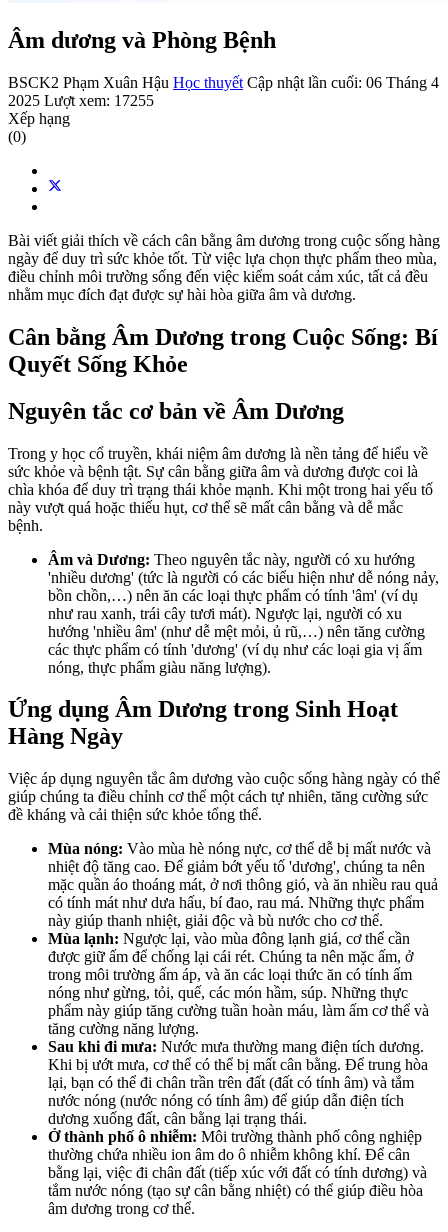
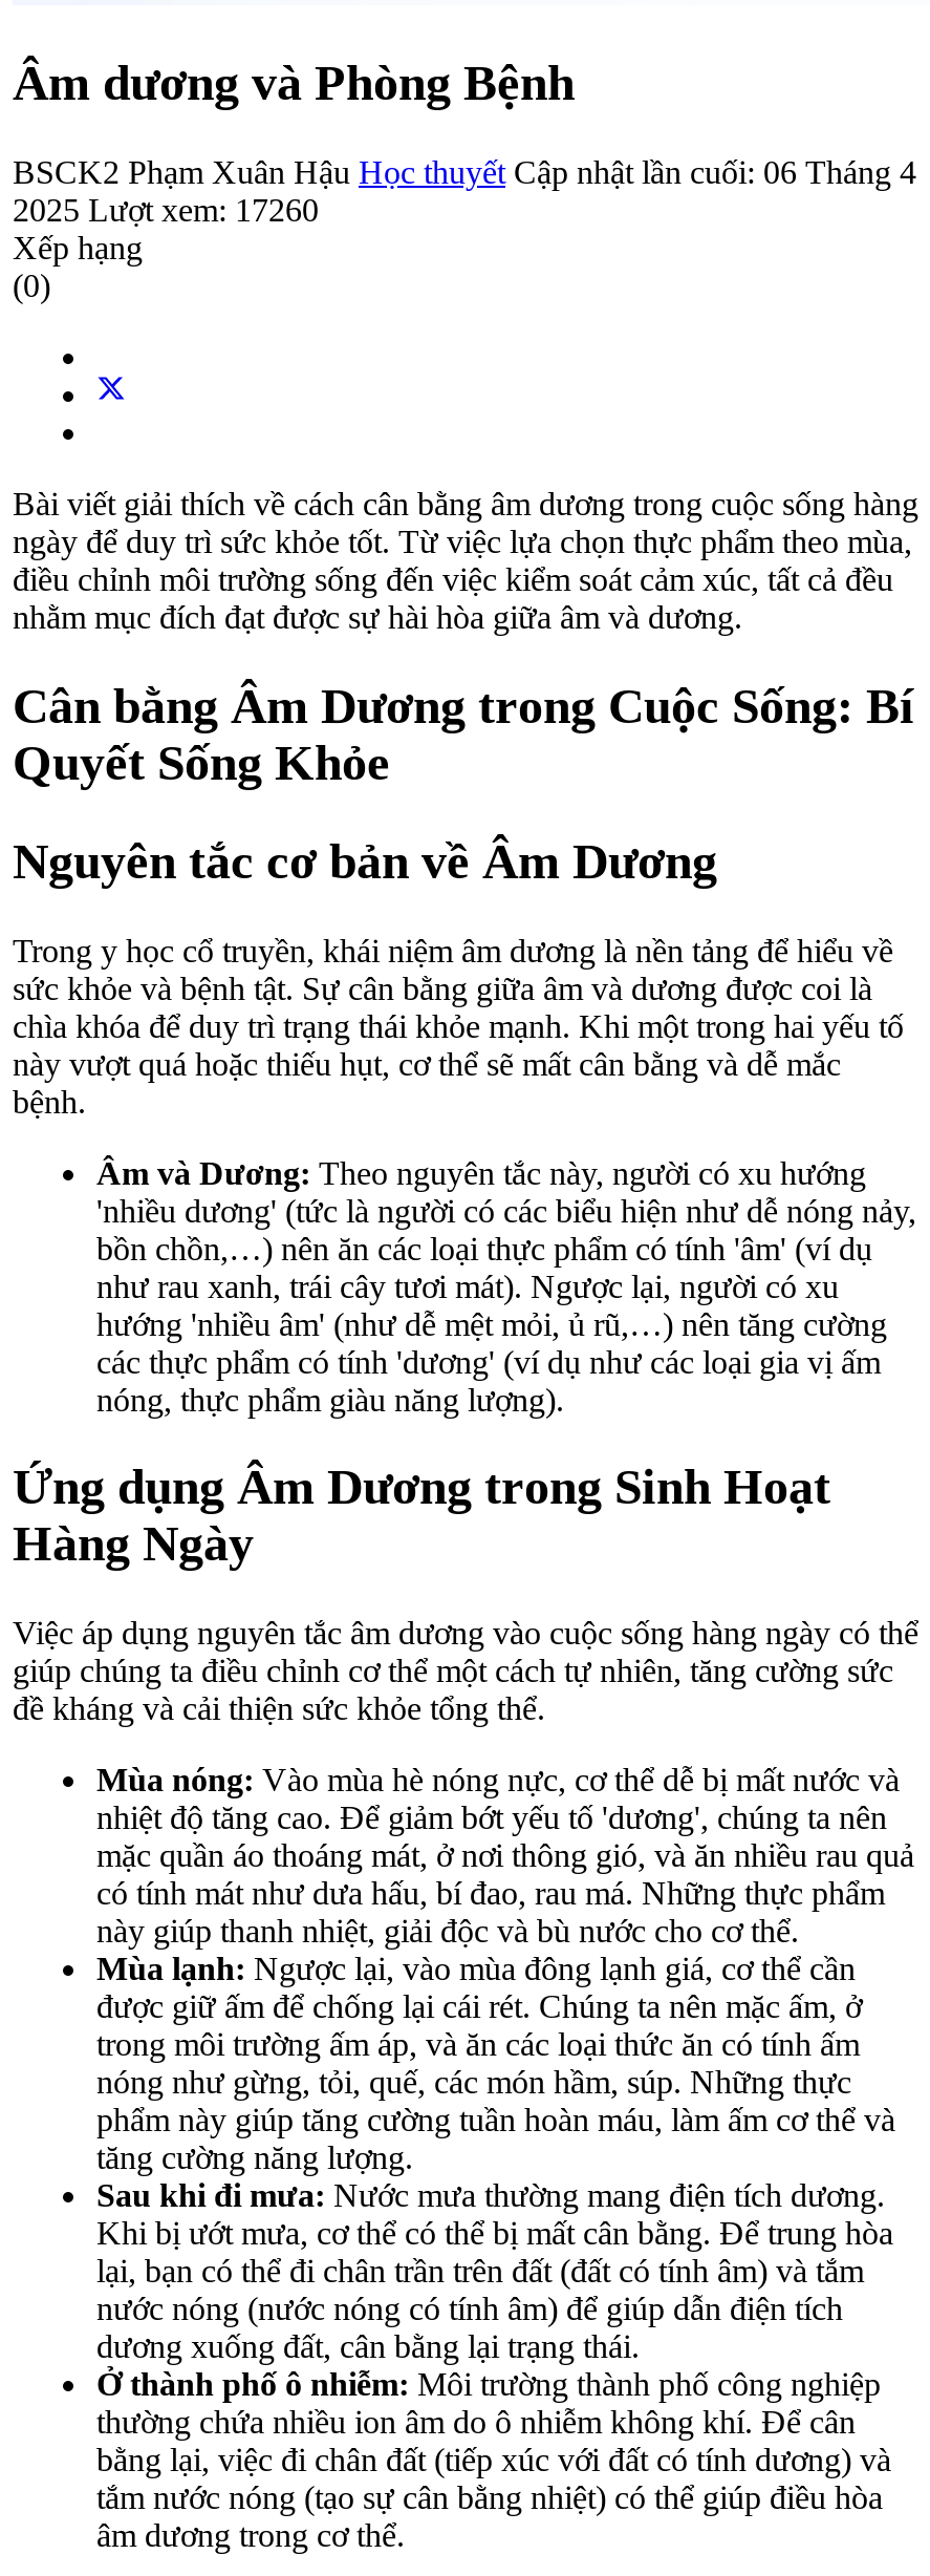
- 2025 Lượt xem: 17255
+ 2025 Lượt xem: 17260
